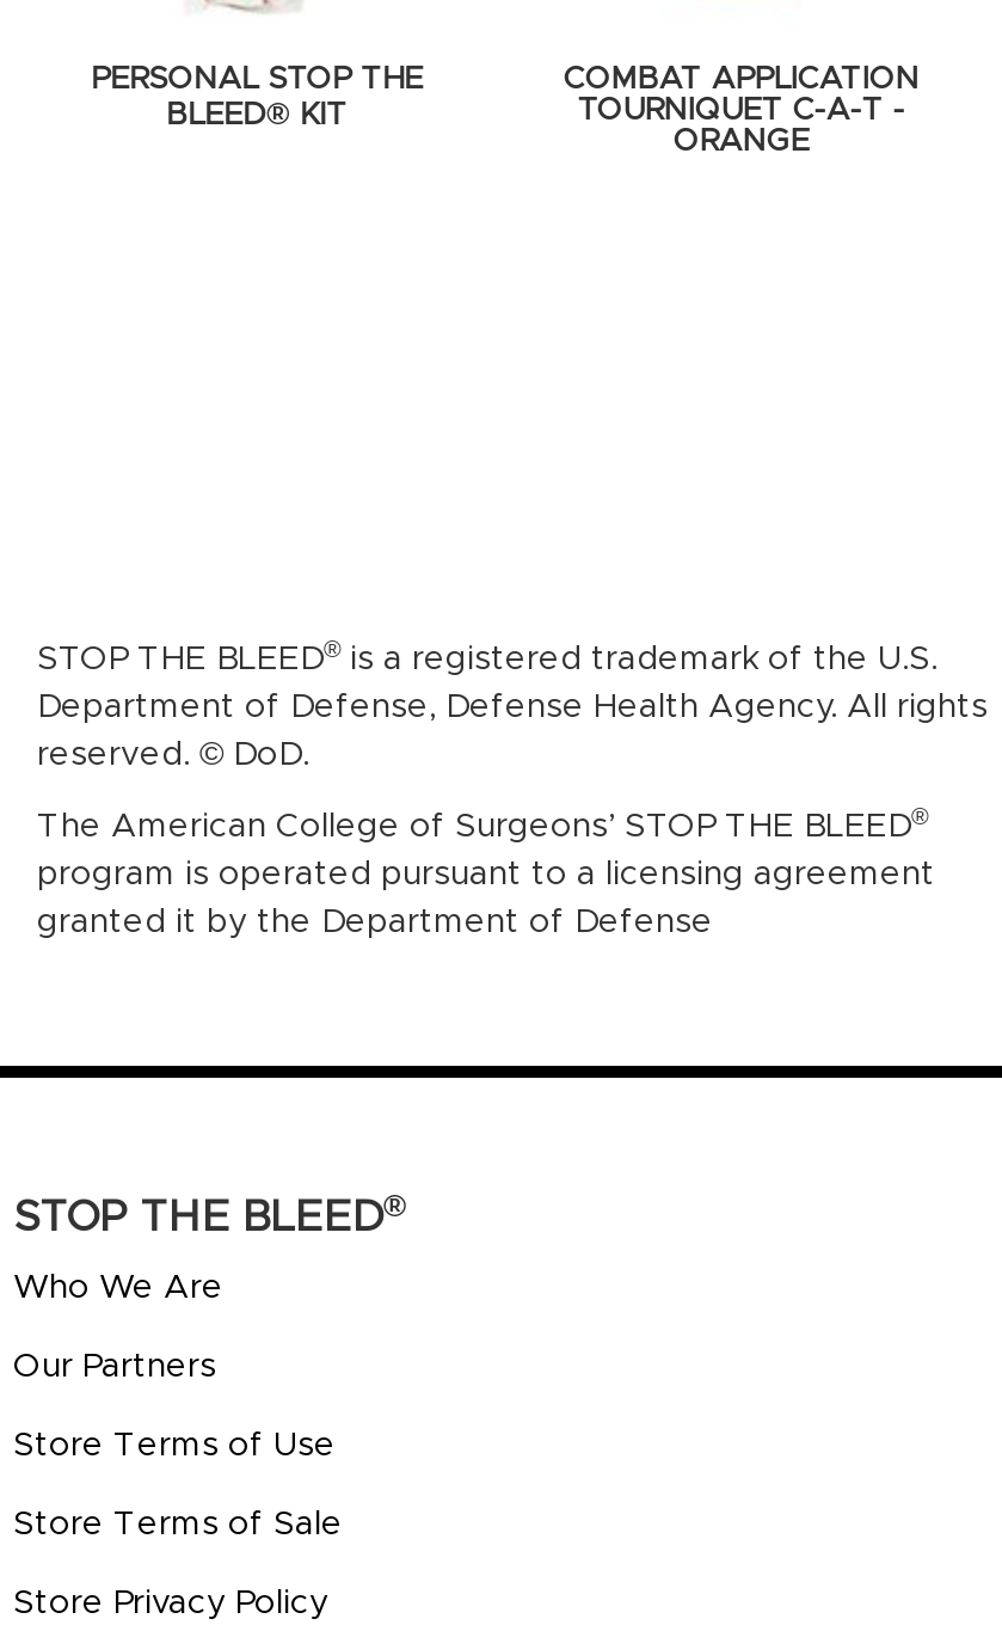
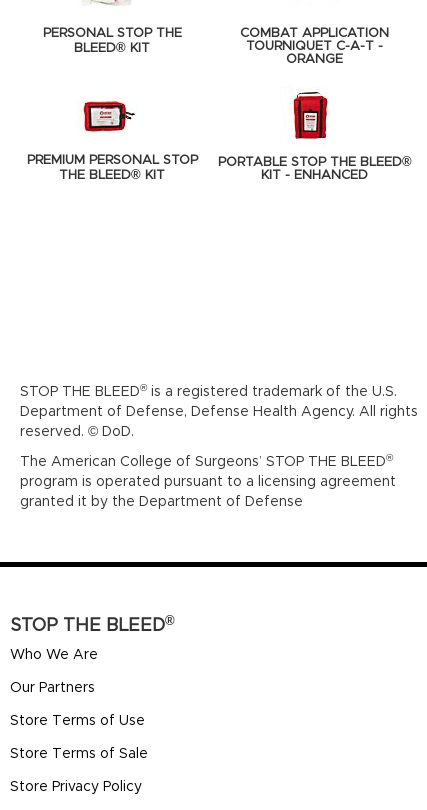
+ [image]
+ PREMIUM PERSONAL STOP
+ THE BLEED® KIT

+ [image]
+ PORTABLE STOP THE BLEED®
+ KIT - ENHANCED
